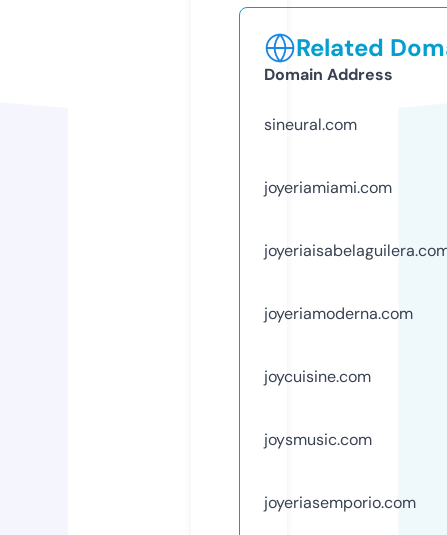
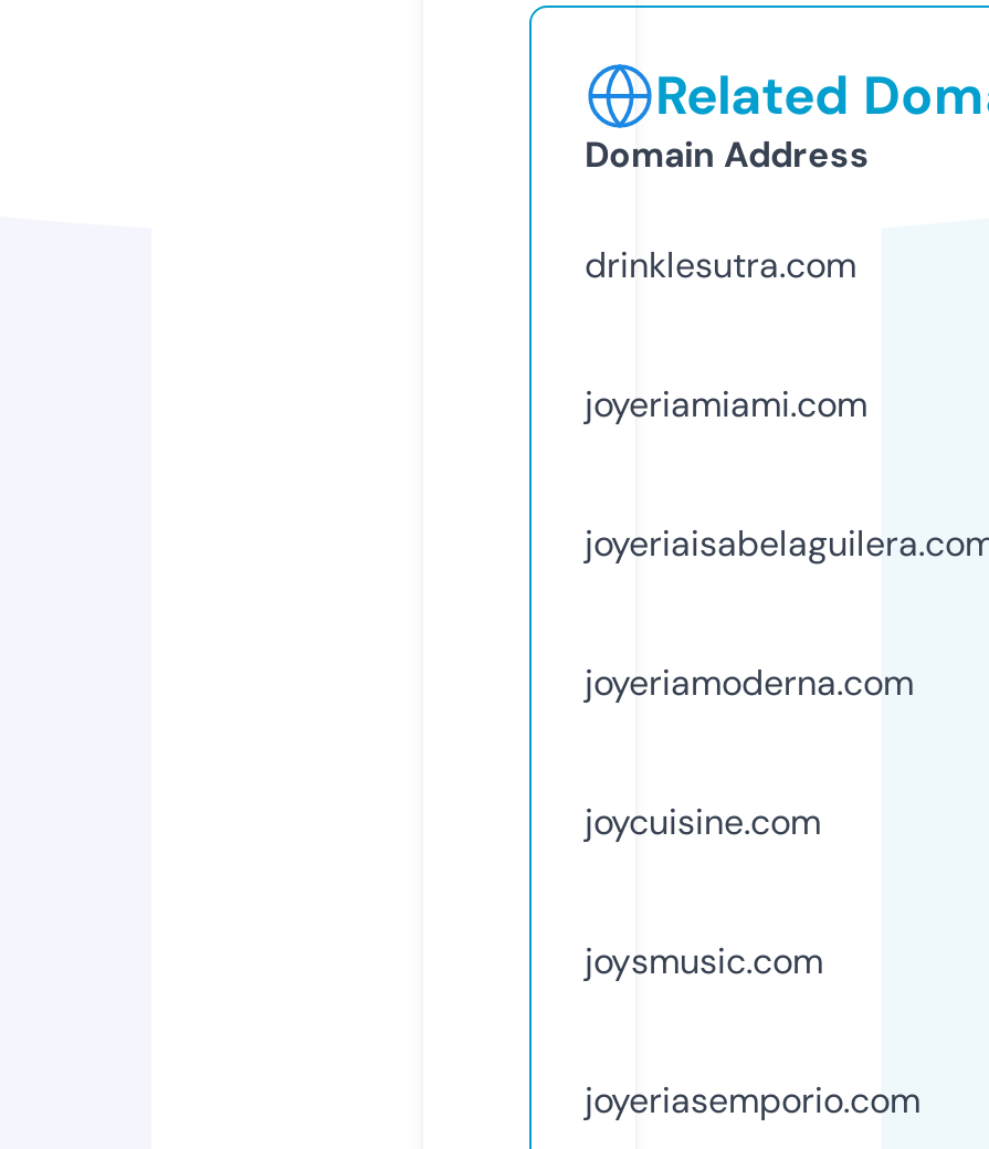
- sineural.com
+ drinklesutra.com
